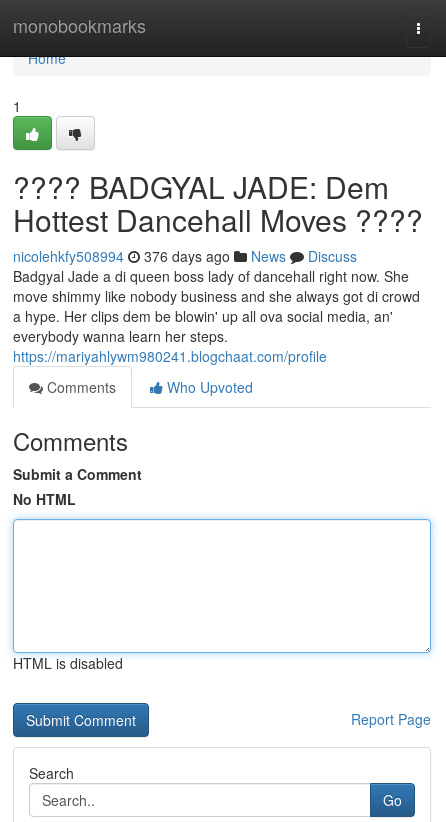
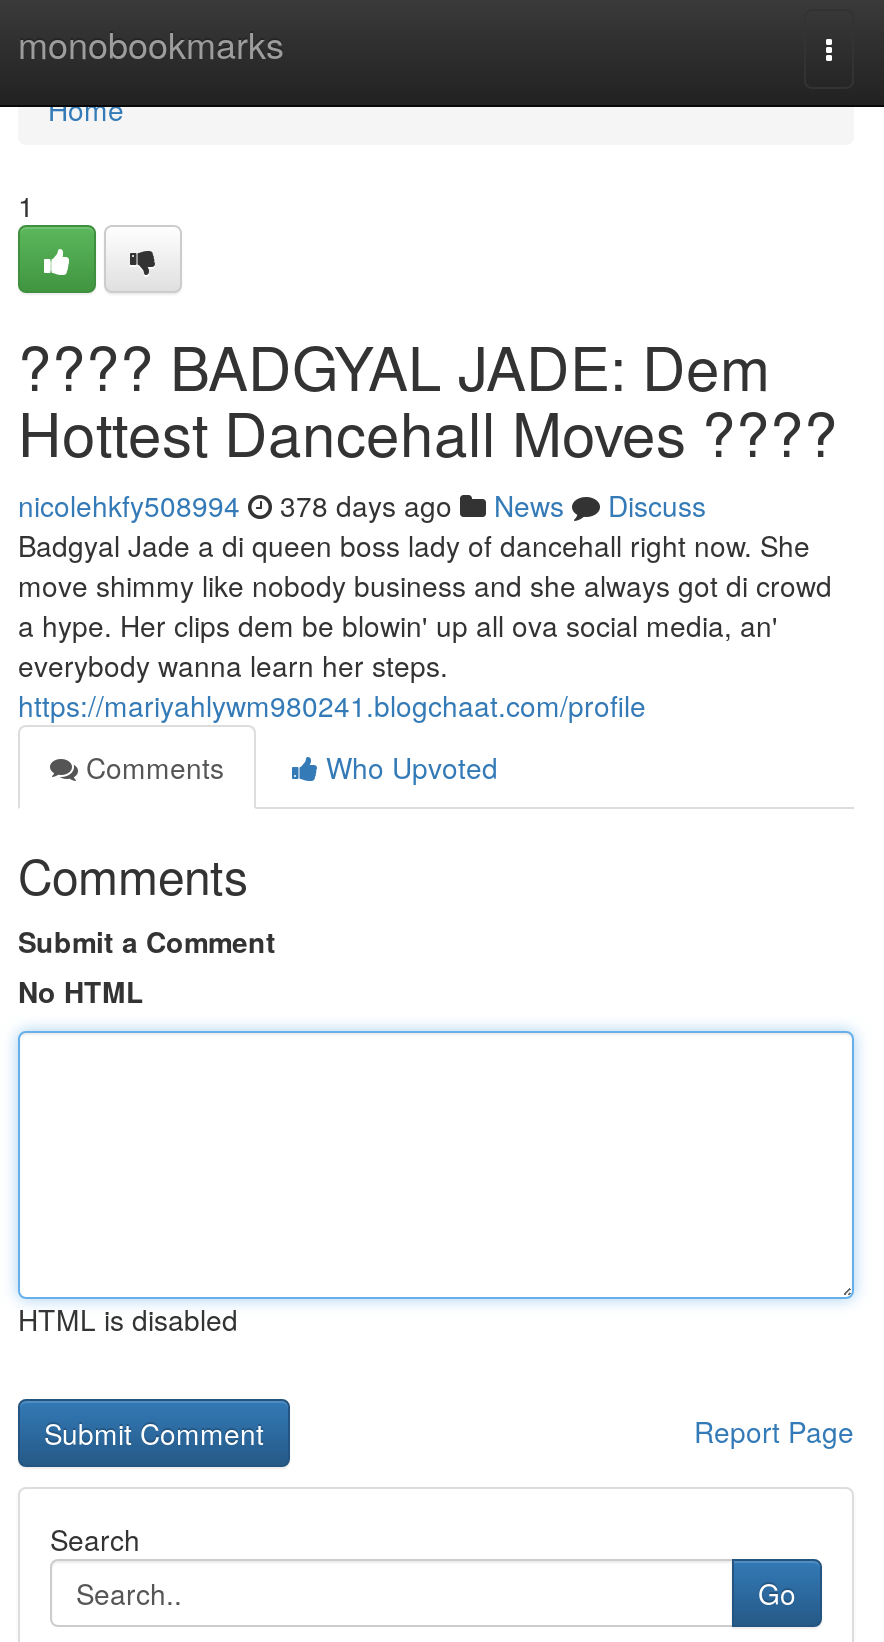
- nicolehkfy508994 376 days ago News Discuss
+ nicolehkfy508994 378 days ago News Discuss
